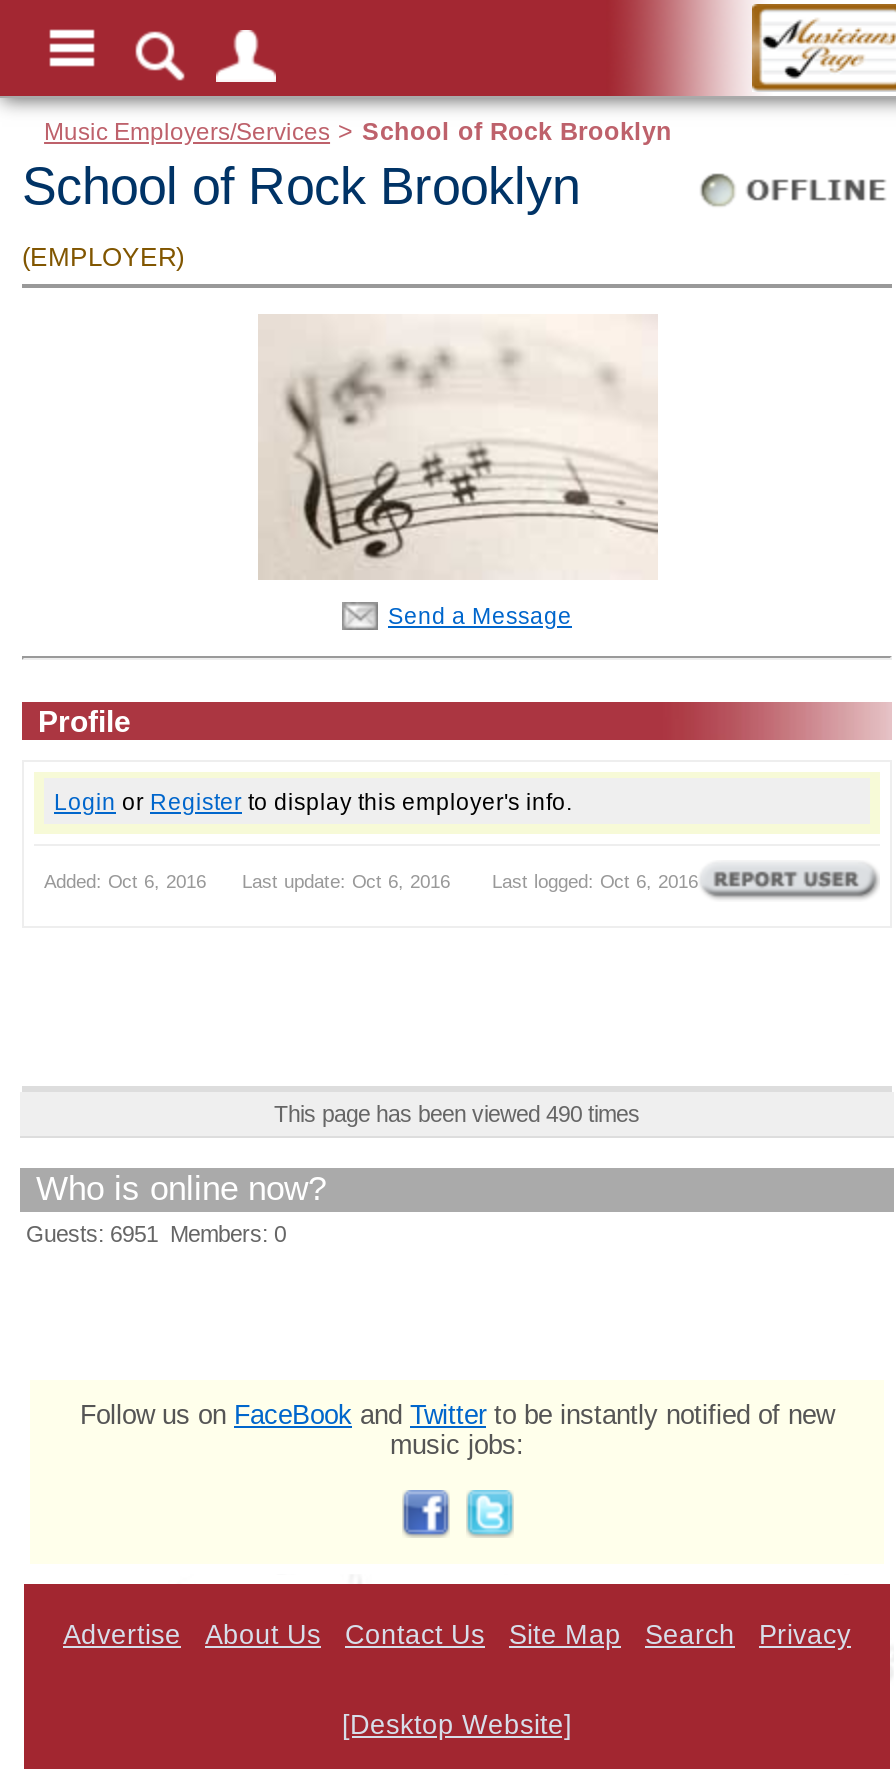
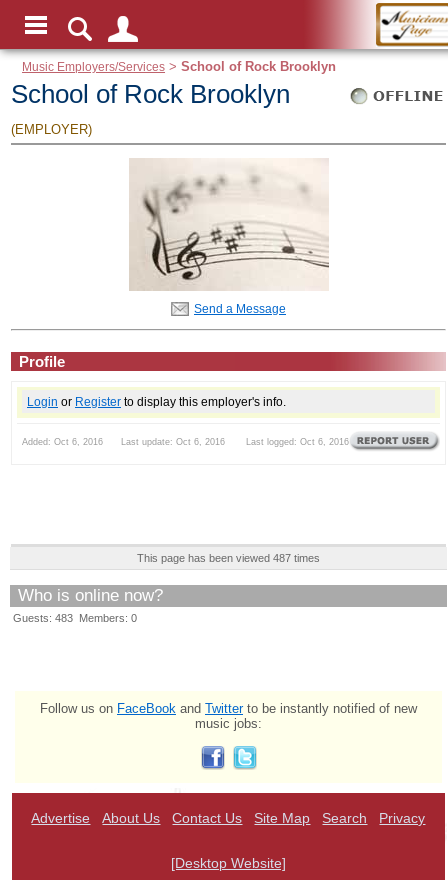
- This page has been viewed 490 times
+ This page has been viewed 487 times

- Guests: 6951 Members: 0
+ Guests: 483 Members: 0
